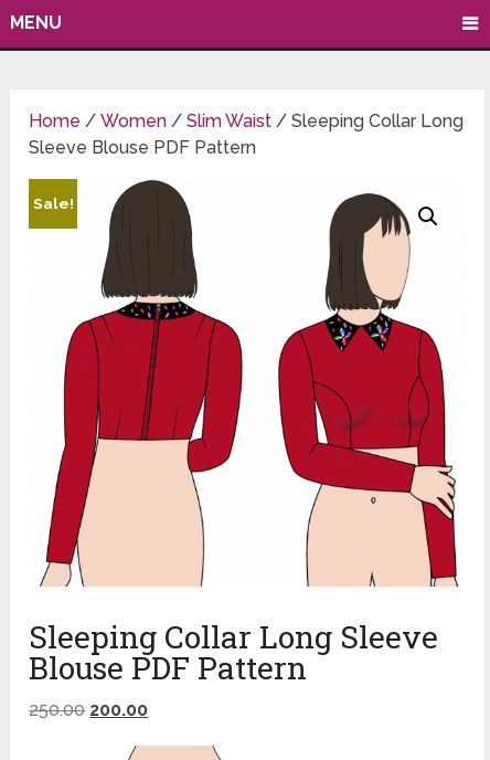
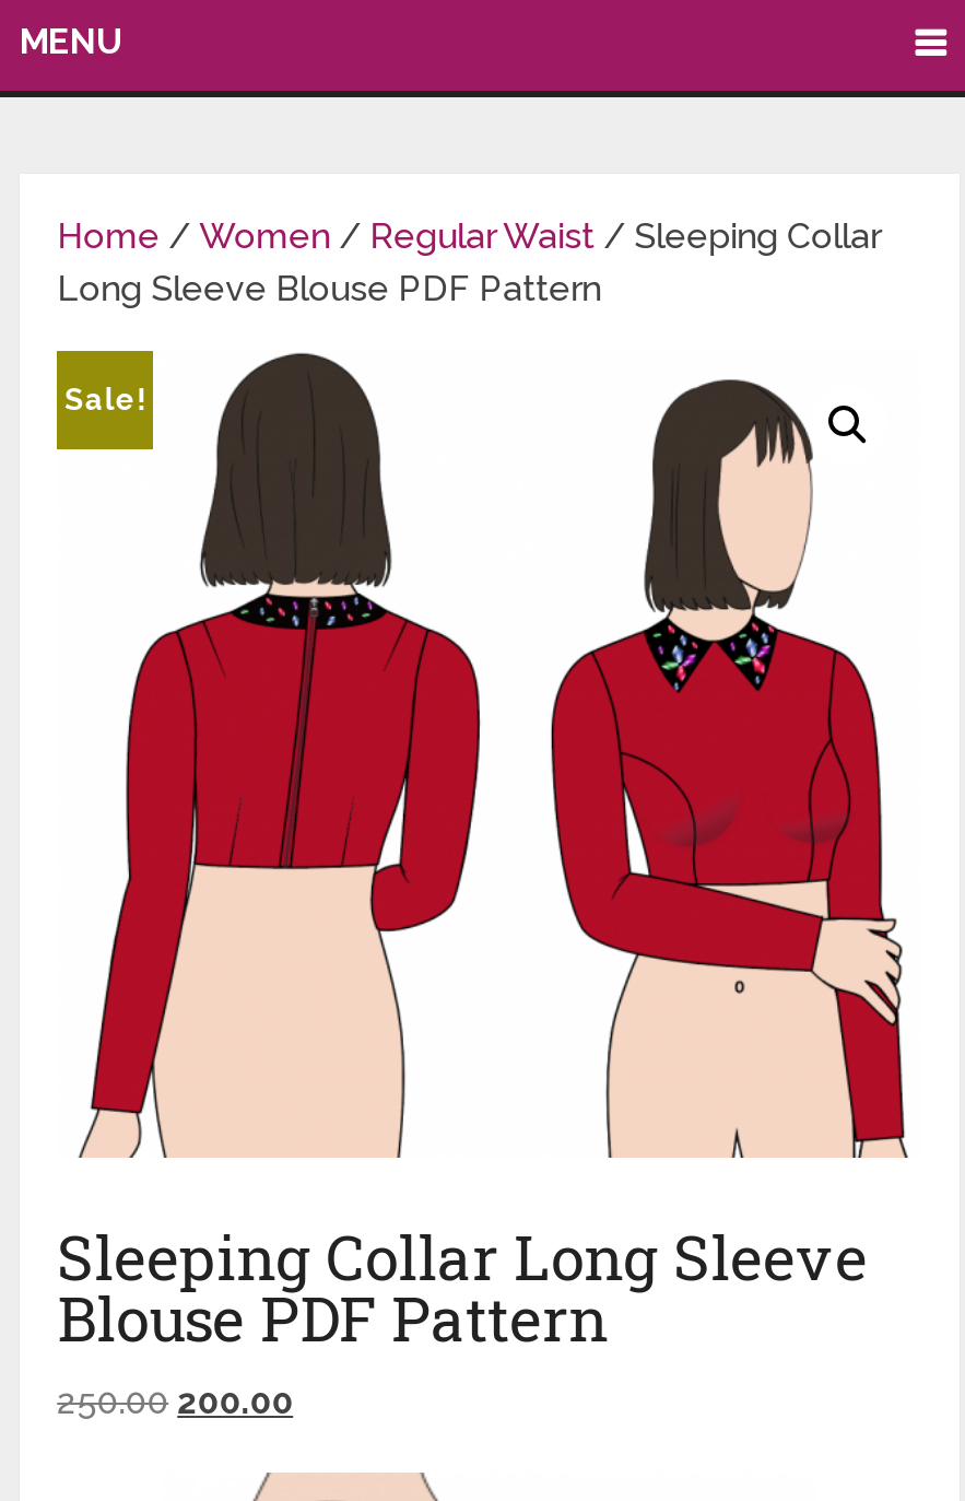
- Home / Women / Slim Waist / Sleeping Collar Long
- Sleeve Blouse PDF Pattern
+ Home / Women / Regular Waist / Sleeping Collar
+ Long Sleeve Blouse PDF Pattern
